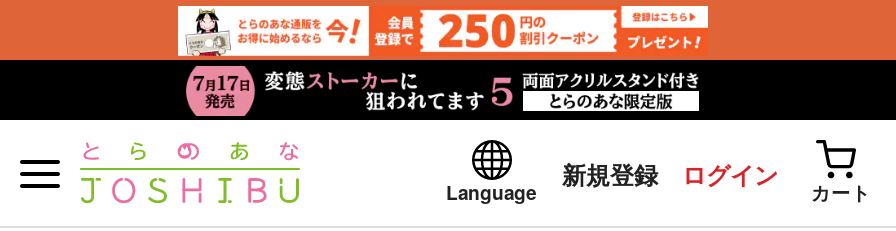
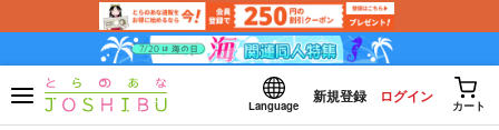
- [image]
+ [image]
